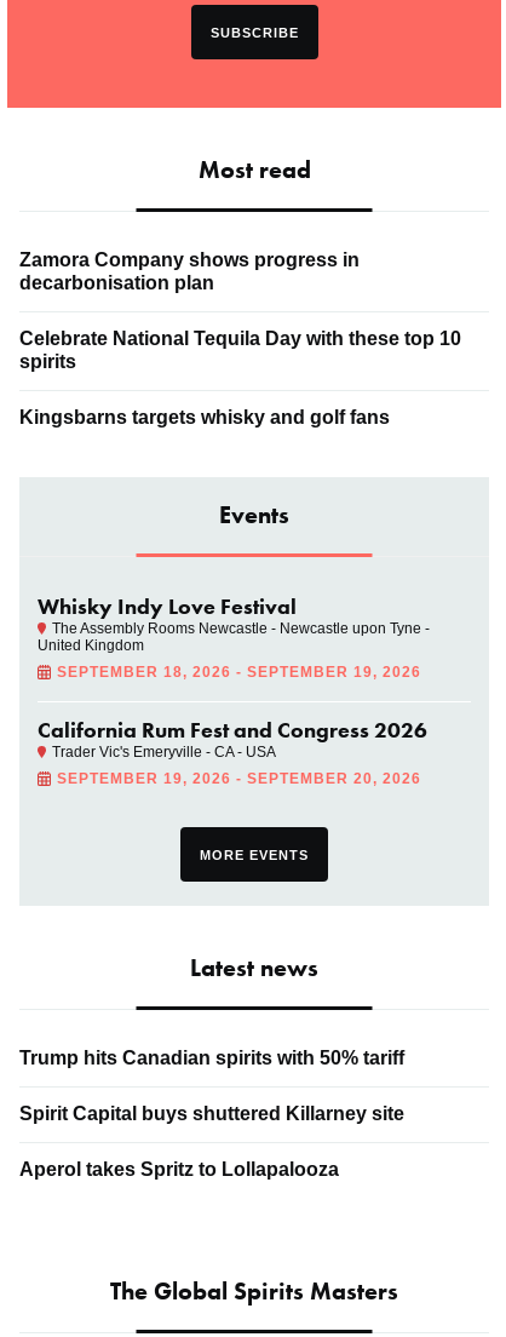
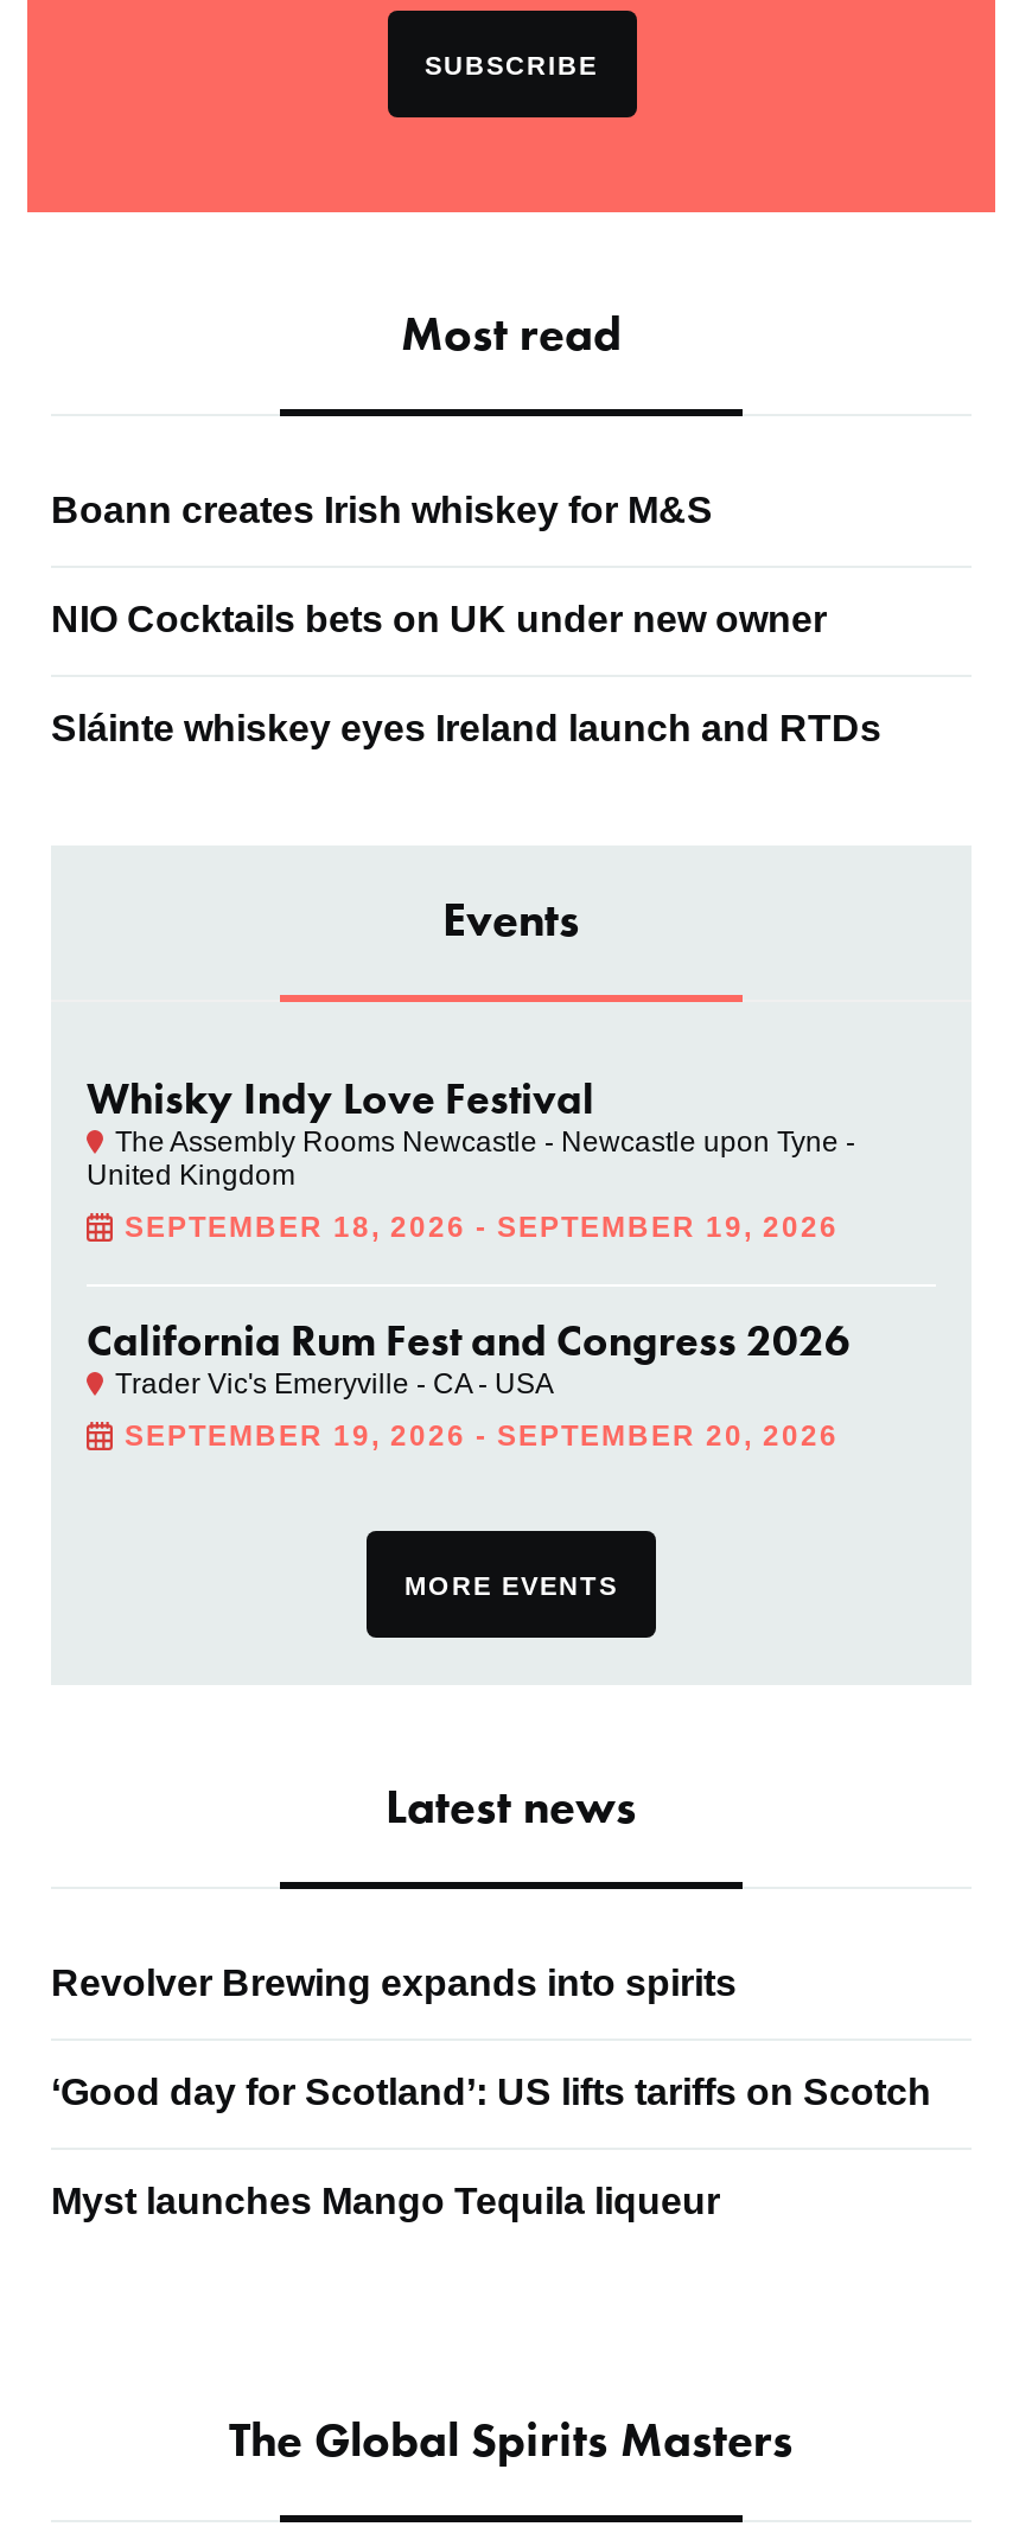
- Zamora Company shows progress in
- decarbonisation plan
+ Boann creates Irish whiskey for M&S

- Celebrate National Tequila Day with these top 10
- spirits
+ NIO Cocktails bets on UK under new owner

- Kingsbarns targets whisky and golf fans
+ Sláinte whiskey eyes Ireland launch and RTDs

- Trump hits Canadian spirits with 50% tariff
+ Revolver Brewing expands into spirits

- Spirit Capital buys shuttered Killarney site
+ ‘Good day for Scotland’: US lifts tariffs on Scotch

- Aperol takes Spritz to Lollapalooza
+ Myst launches Mango Tequila liqueur
